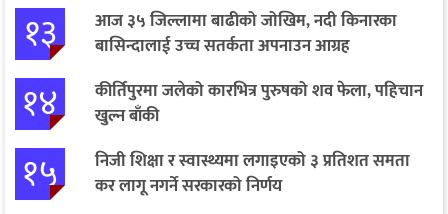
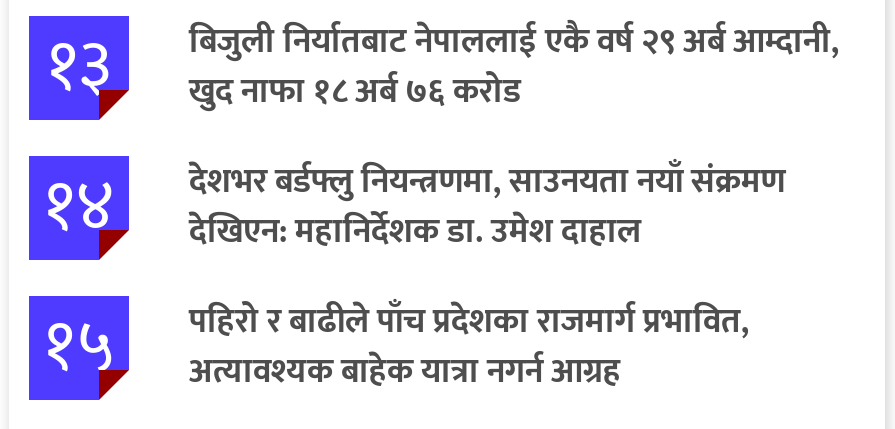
- आज ३५ जिल्लामा बाढीको जोखिम, नदी किनारका
- बासिन्दालाई उच्च सतर्कता अपनाउन आग्रह
+ बिजुली निर्यातबाट नेपाललाई एकै वर्ष २९ अर्ब आम्दानी,
+ खुद नाफा १८ अर्ब ७६ करोड

- कीर्तिपुरमा जलेको कारभित्र पुरुषको शव फेला, पहिचान
- खुल्न बाँकी
+ देशभर बर्डफ्लु नियन्त्रणमा, साउनयता नयाँ संक्रमण
+ देखिएन: महानिर्देशक डा. उमेश दाहाल

- निजी शिक्षा र स्वास्थ्यमा लगाइएको ३ प्रतिशत समता
- कर लागू नगर्ने सरकारको निर्णय
+ पहिरो र बाढीले पाँच प्रदेशका राजमार्ग प्रभावित,
+ अत्यावश्यक बाहेक यात्रा नगर्न आग्रह
